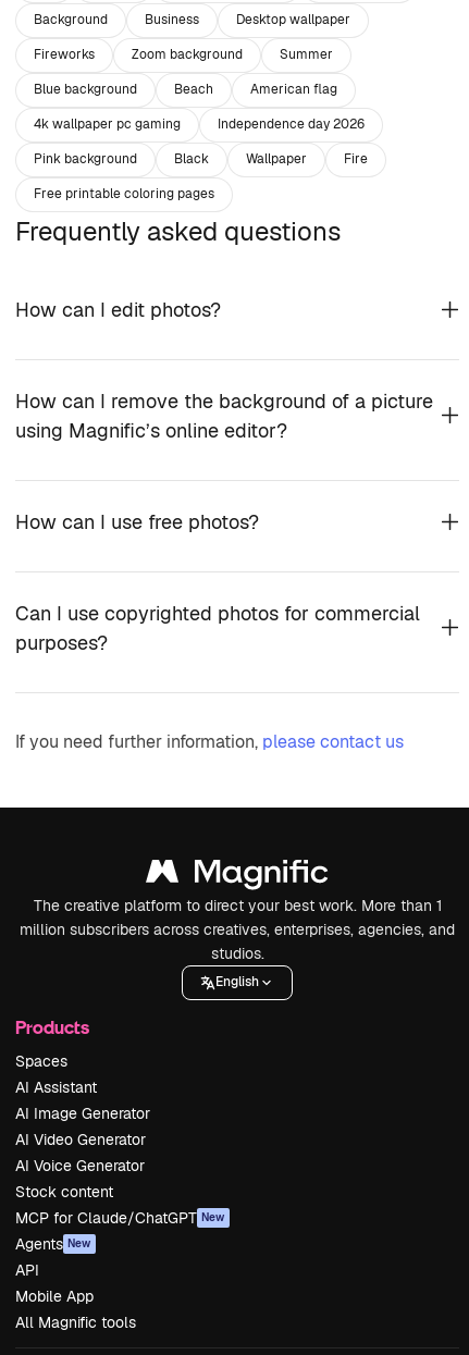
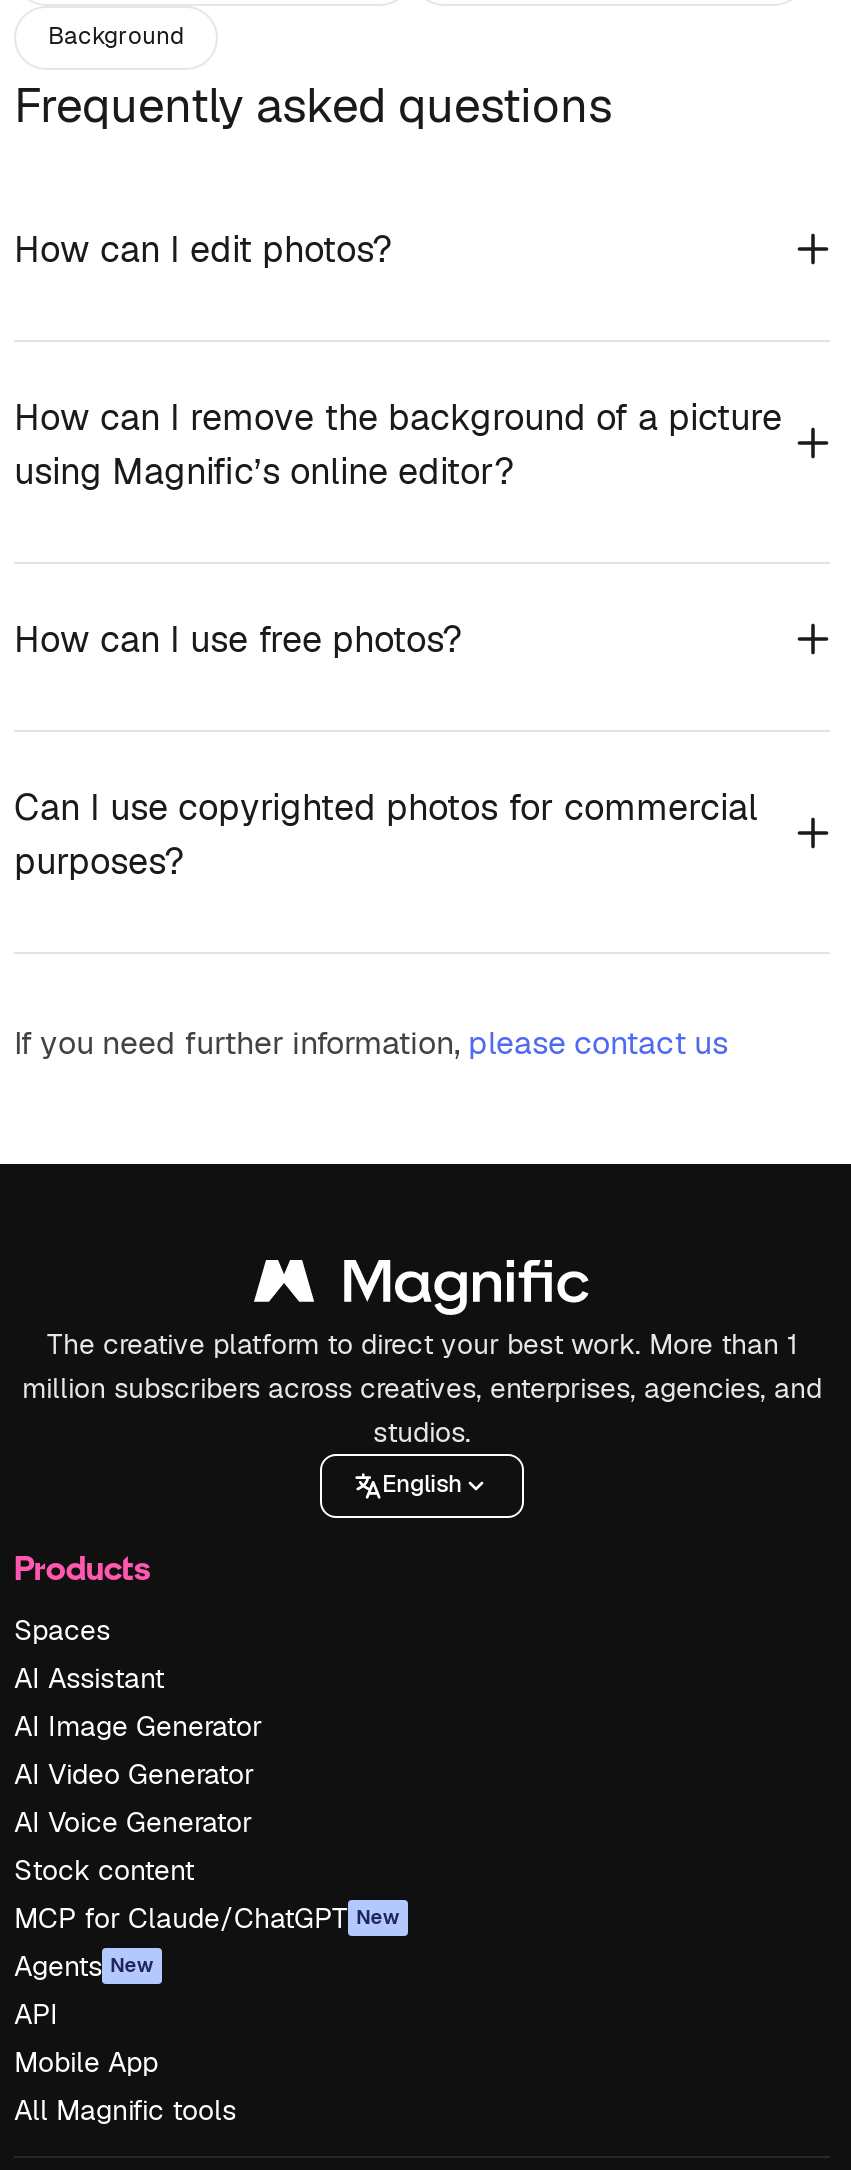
- Business
- Desktop wallpaper
- Fireworks
- Zoom background
- Summer
- Blue background
- Beach
- American flag
- 4k wallpaper pc gaming
- Independence day 2026
- Pink background
- Black
- Wallpaper
- Fire
- Free printable coloring pages
